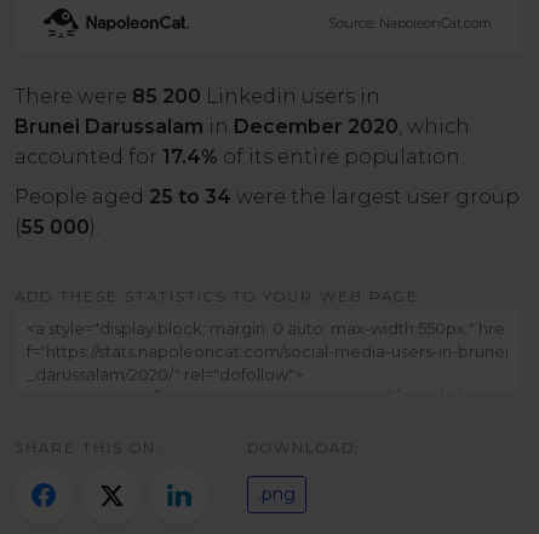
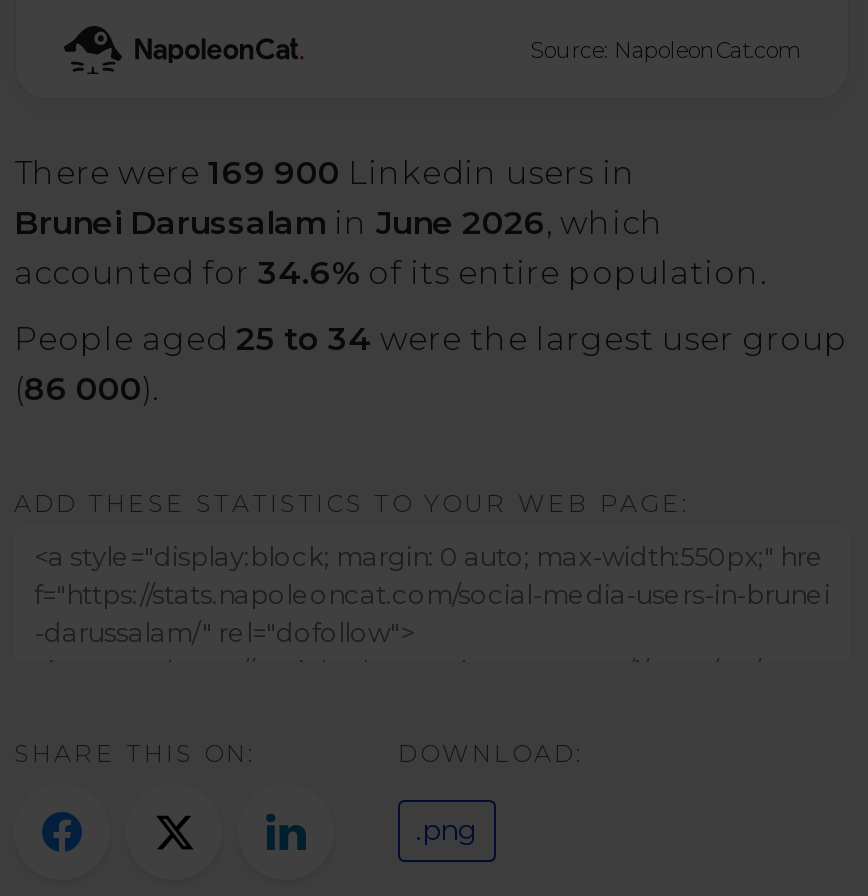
- There were 85 200 Linkedin users in
+ There were 169 900 Linkedin users in

- Brunei Darussalam in December 2020, which
+ Brunei Darussalam in June 2026, which

- accounted for 17.4% of its entire population.
+ accounted for 34.6% of its entire population.

- (55 000).
+ (86 000).
